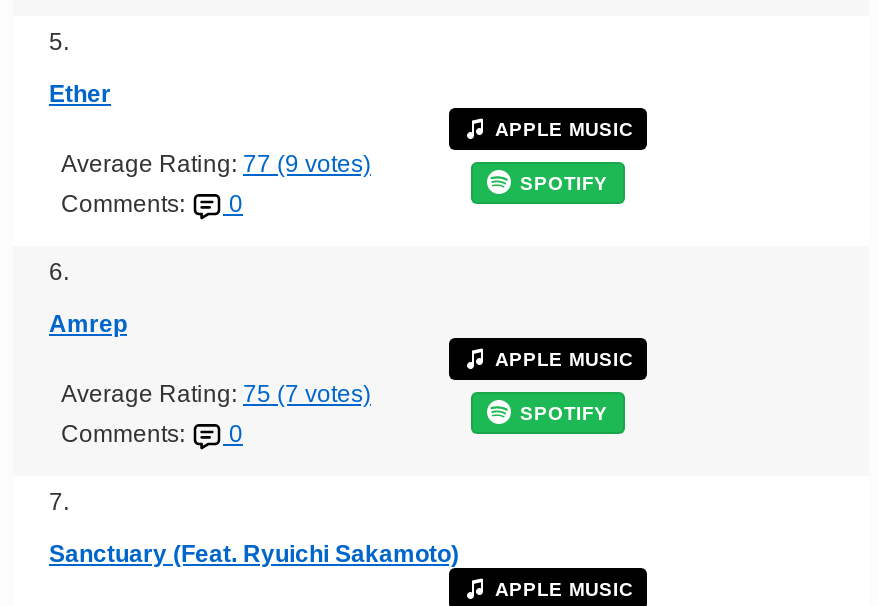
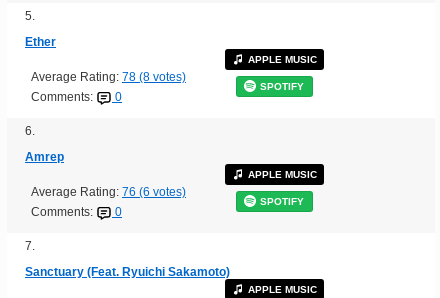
- Average Rating: 77 (9 votes)
+ Average Rating: 78 (8 votes)

- Average Rating: 75 (7 votes)
+ Average Rating: 76 (6 votes)
